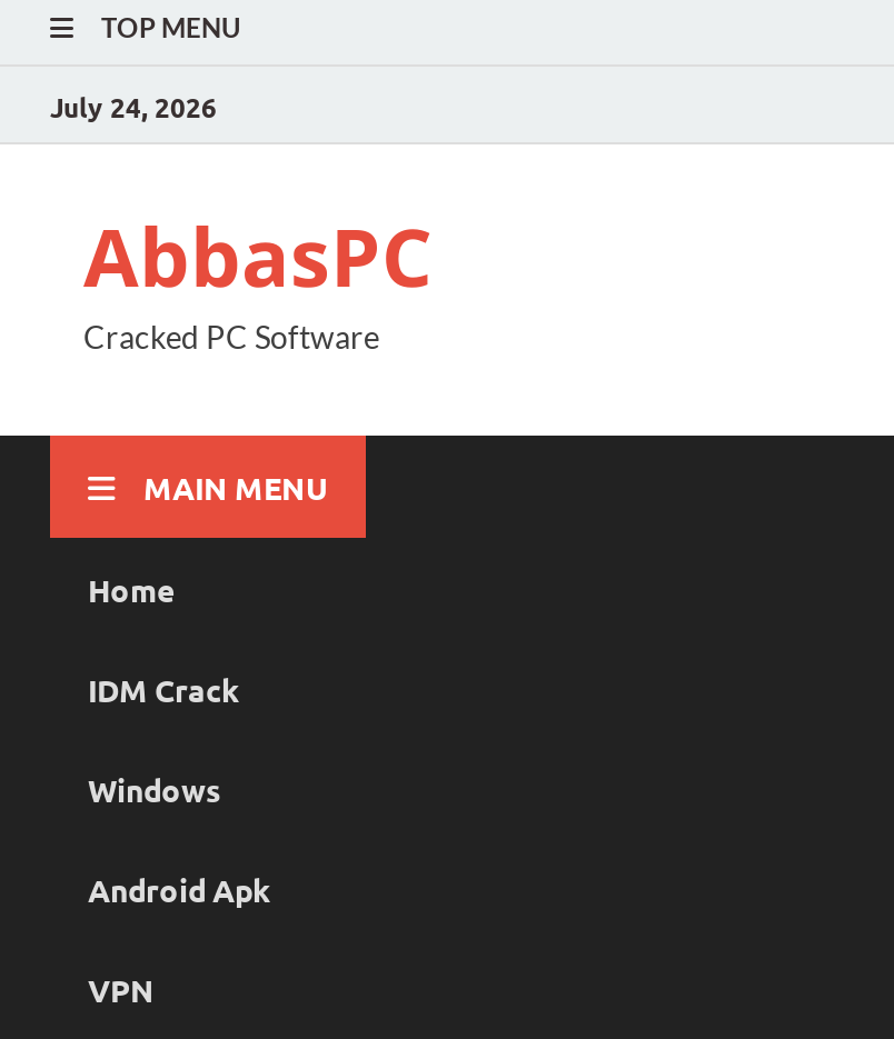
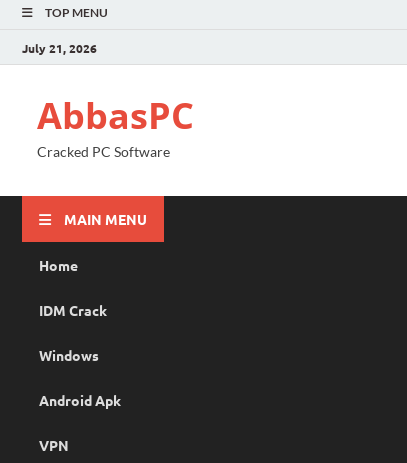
- July 24, 2026
+ July 21, 2026
